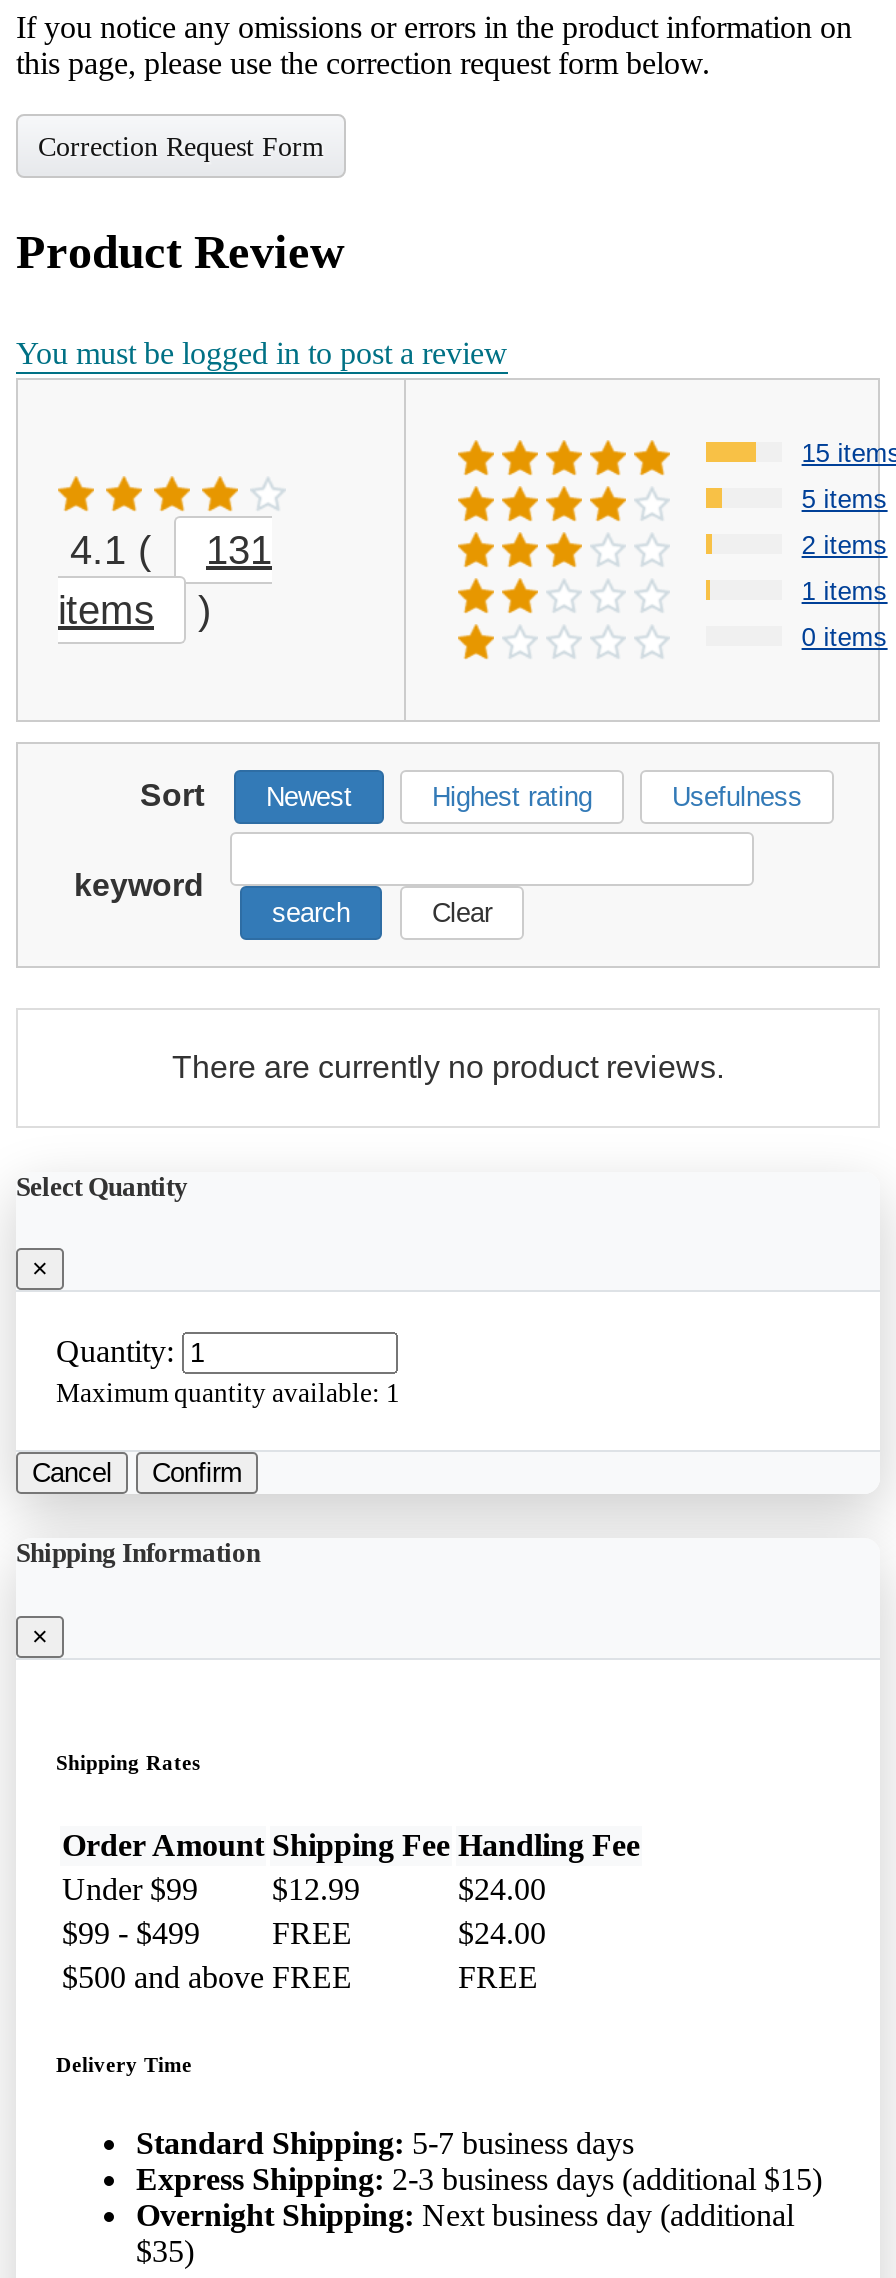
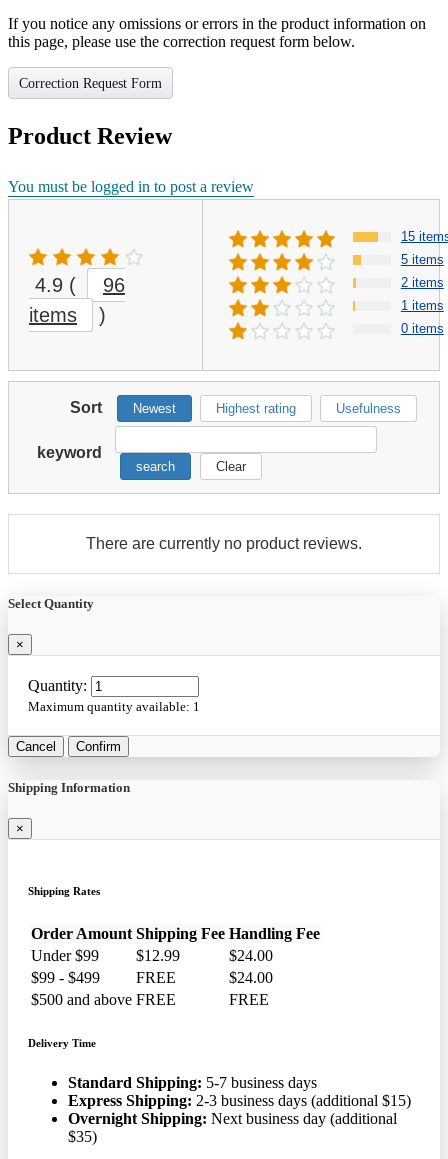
- 4.1 (
+ 4.9 (

- 131
+ 96
